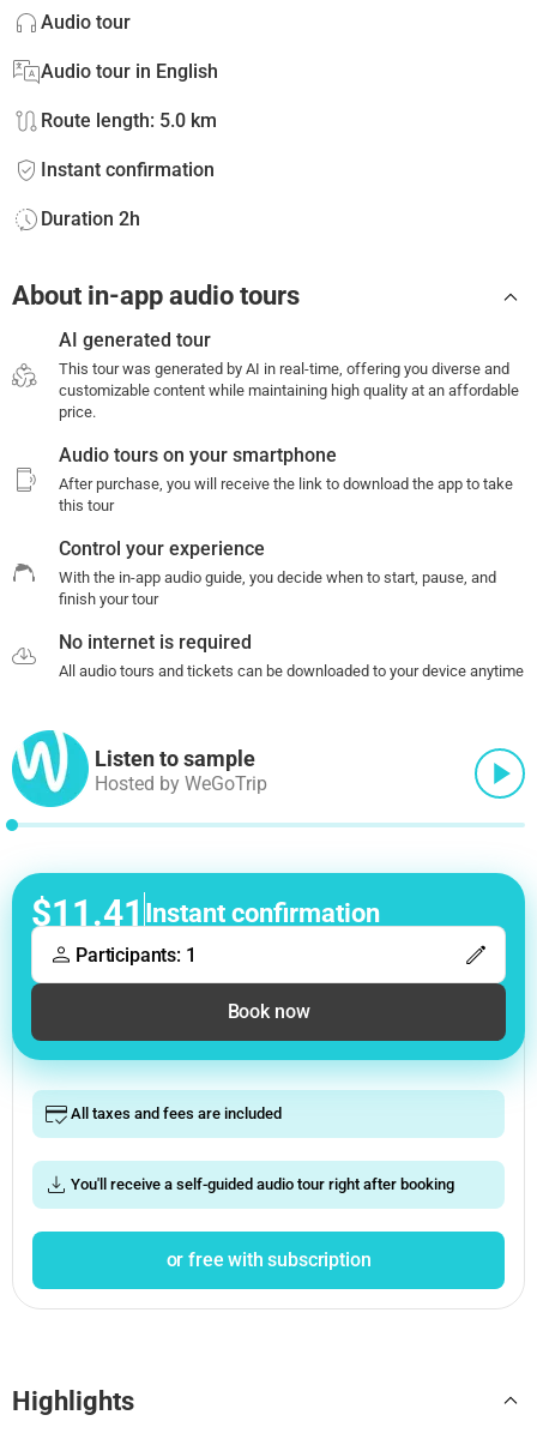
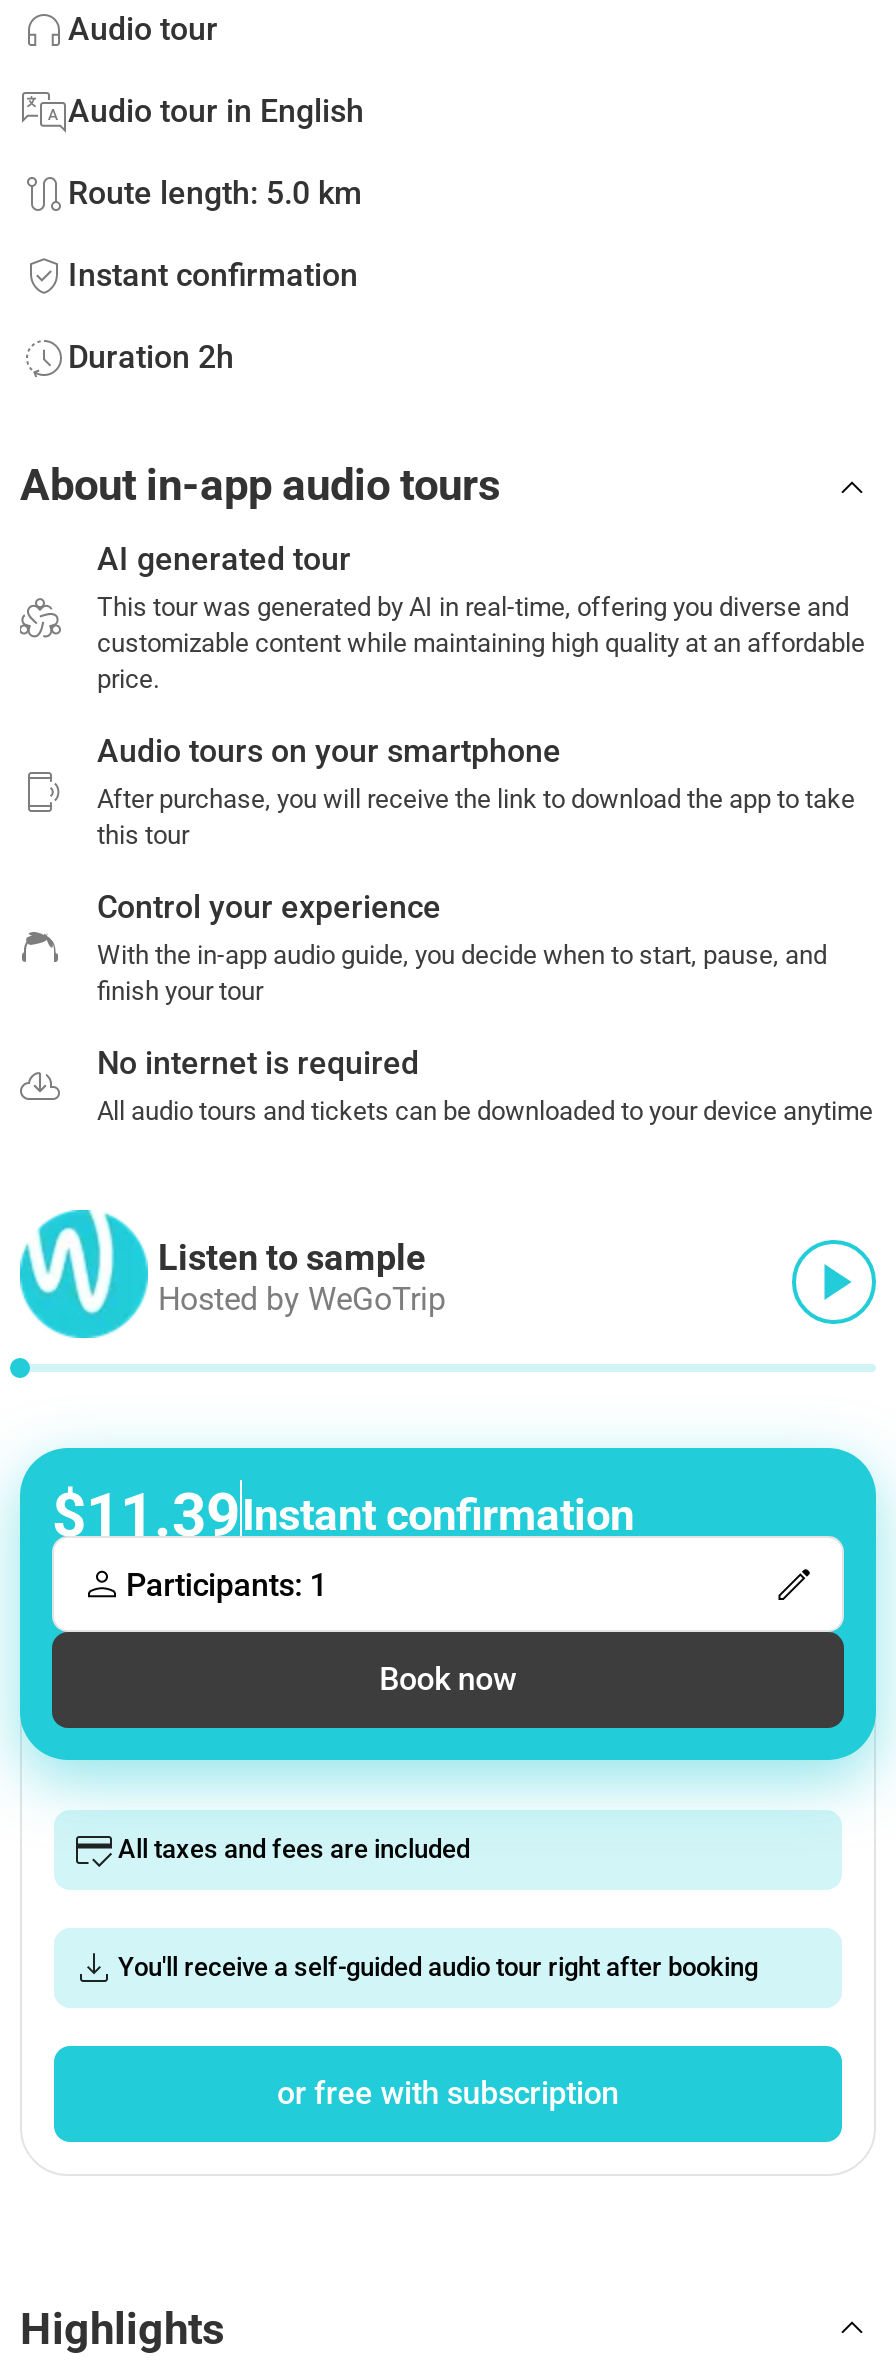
- $11.41Instant confirmation
+ $11.39Instant confirmation
